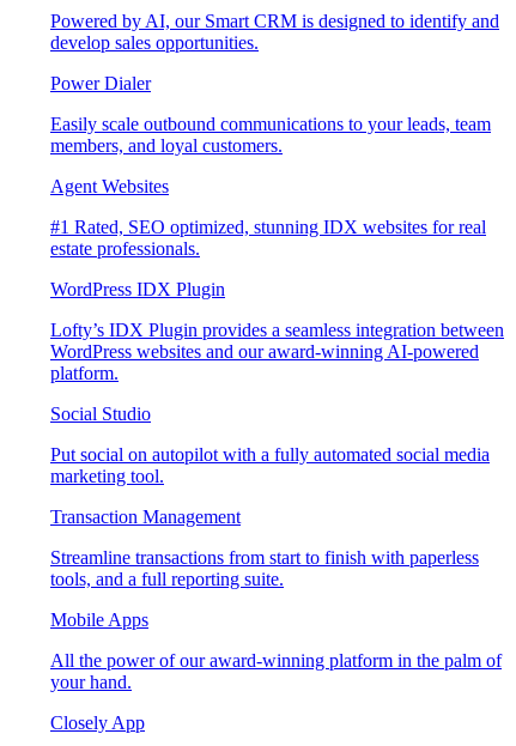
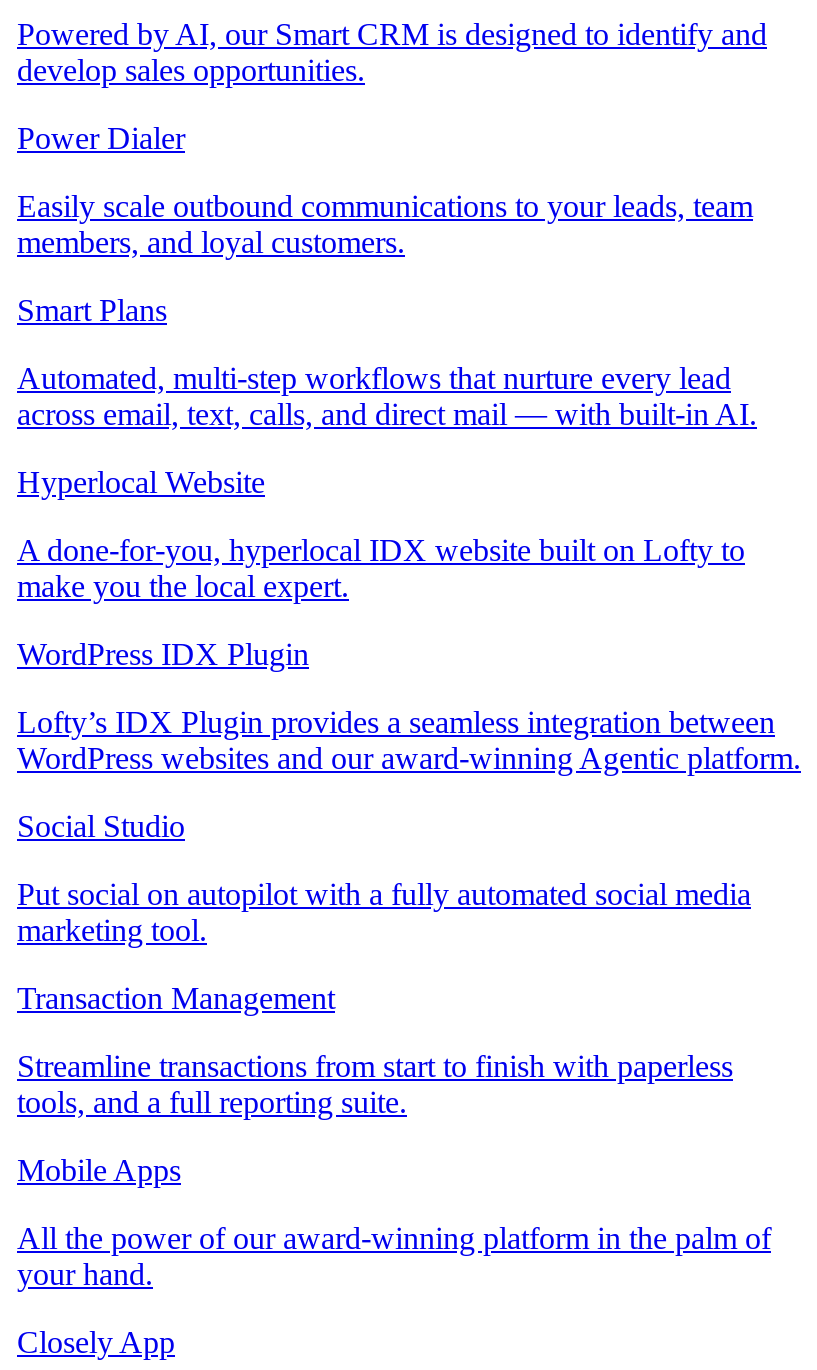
- Agent Websites
- #1 Rated, SEO optimized, stunning IDX websites for real
- estate professionals.
+ Smart Plans
+ Automated, multi-step workflows that nurture every lead
+ across email, text, calls, and direct mail — with built-in AI.
+ Hyperlocal Website
+ A done-for-you, hyperlocal IDX website built on Lofty to
+ make you the local expert.

moved down: WordPress IDX Plugin | Lofty’s IDX Plugin provides a seamless integration between

- WordPress websites and our award-winning AI-powered
- platform.
+ WordPress websites and our award-winning Agentic platform.
